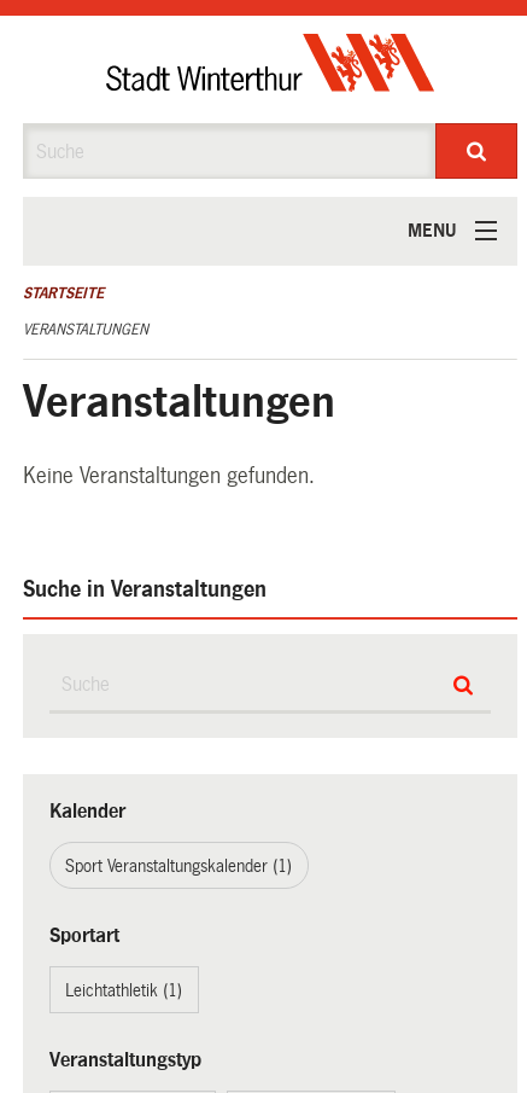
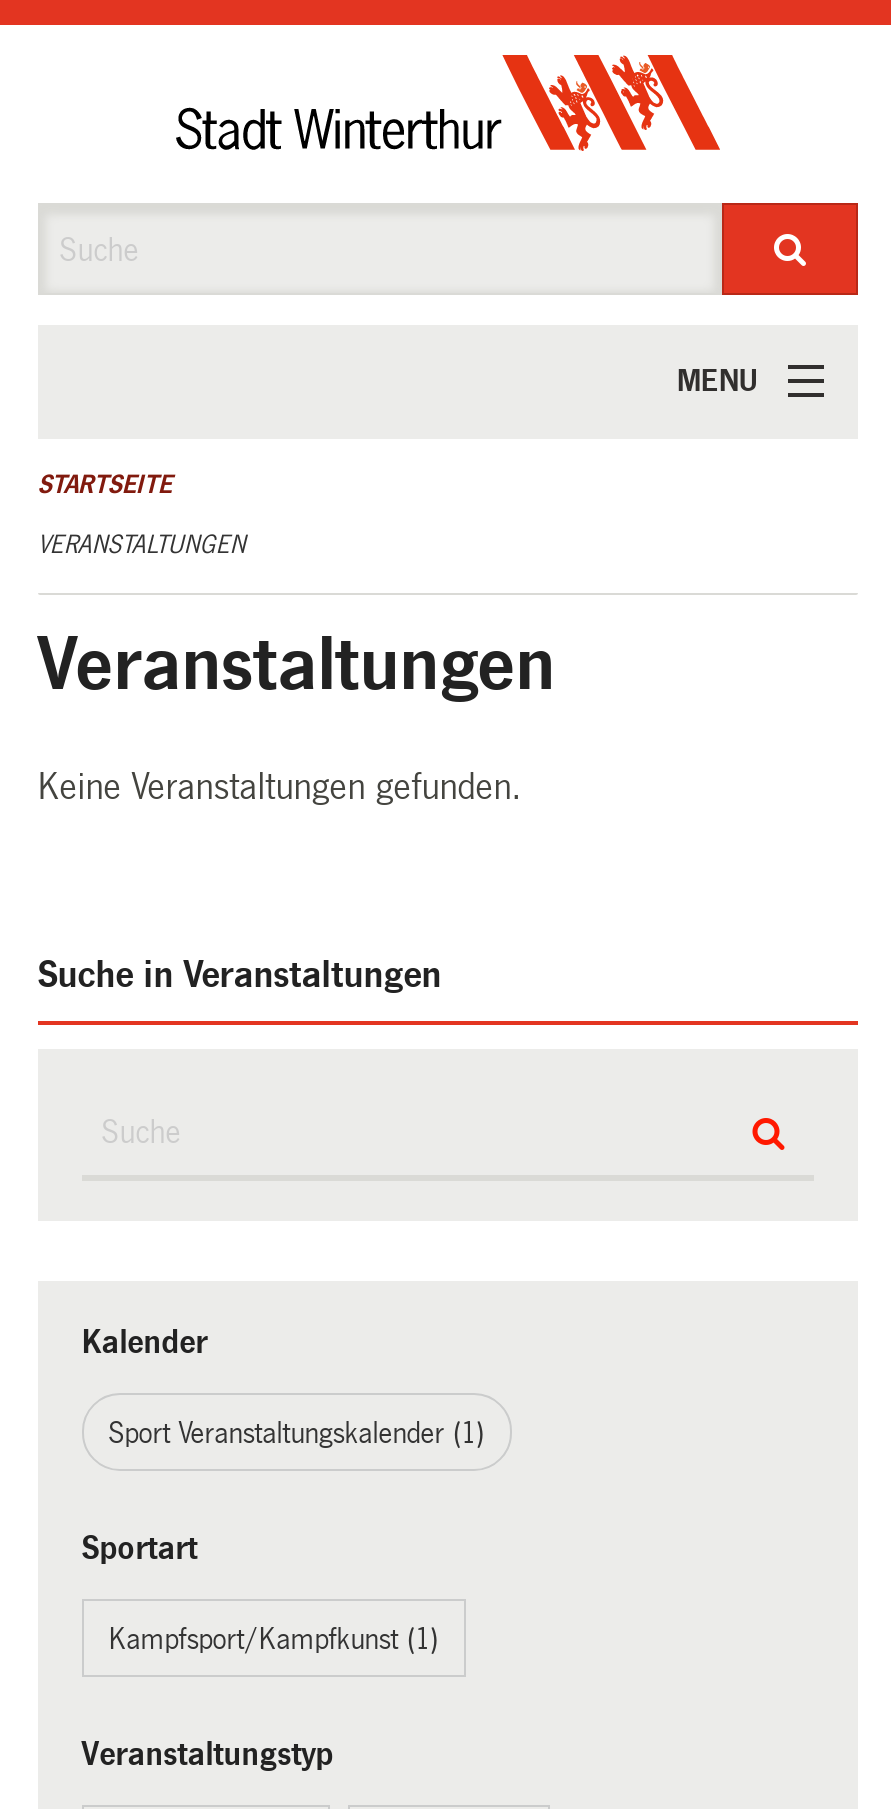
- Leichtathletik (1)
+ Kampfsport/Kampfkunst (1)
